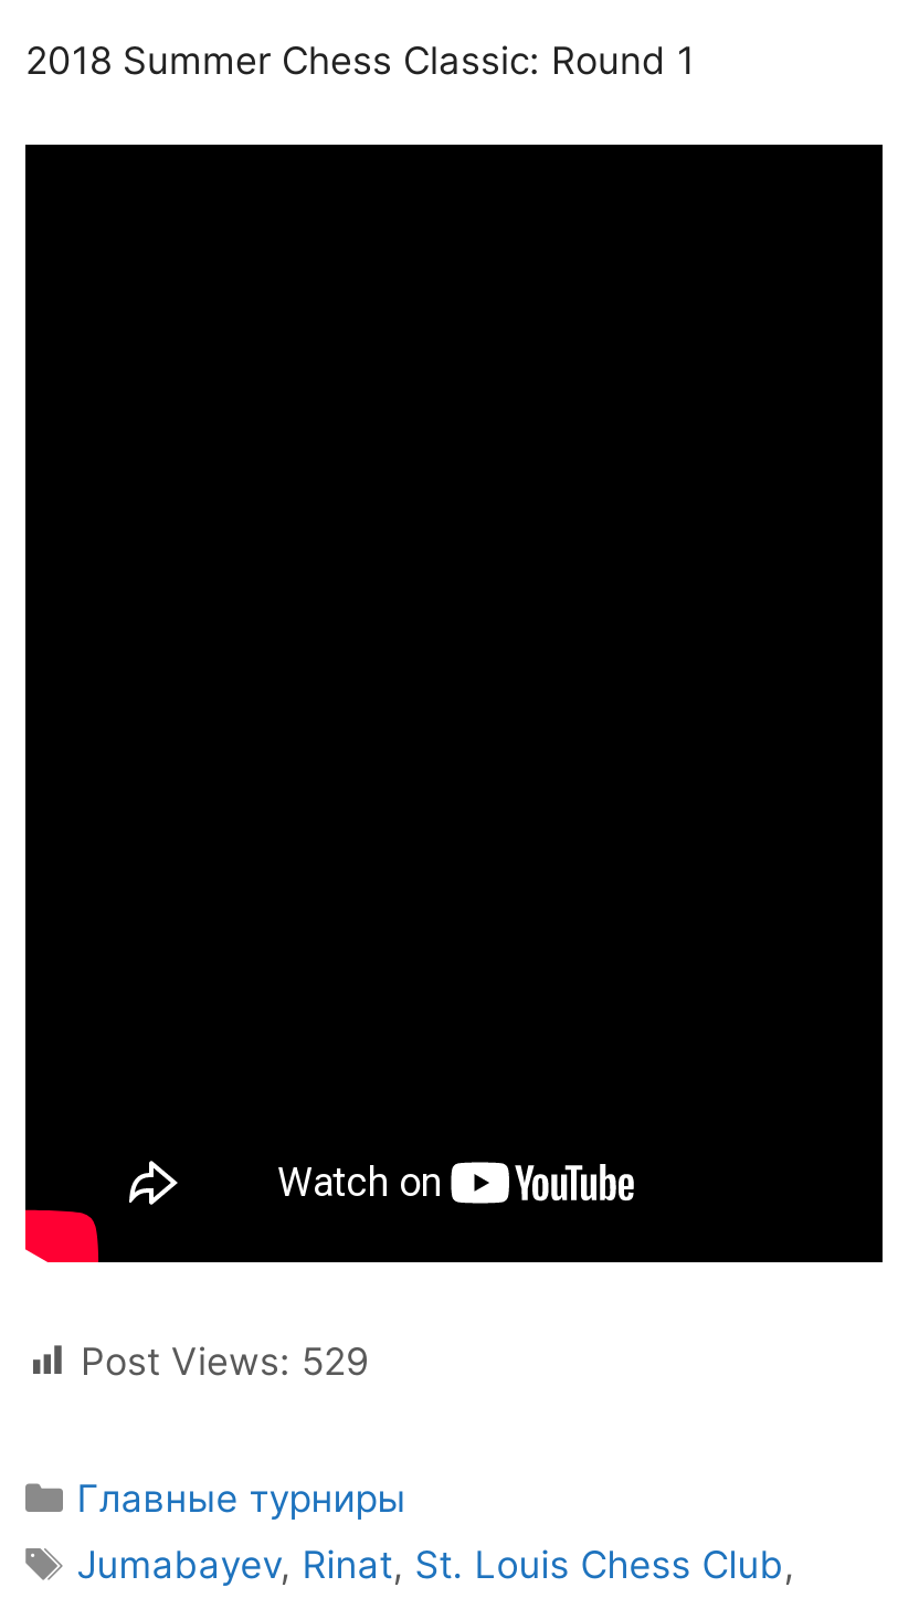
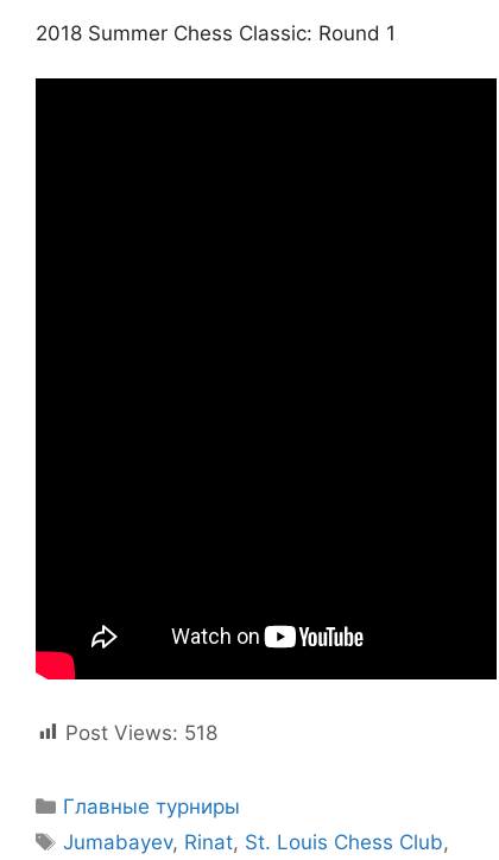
- Post Views: 529
+ Post Views: 518
